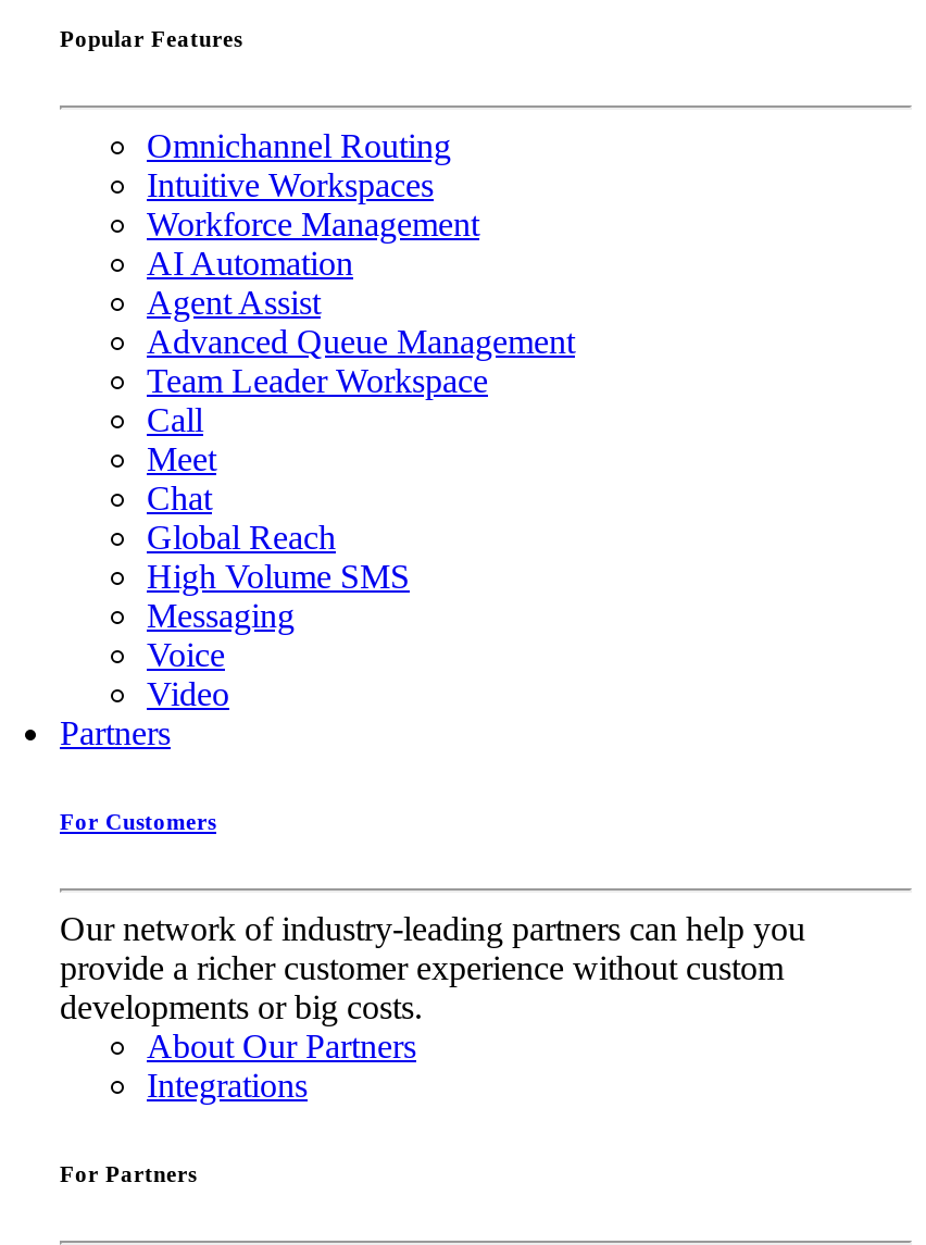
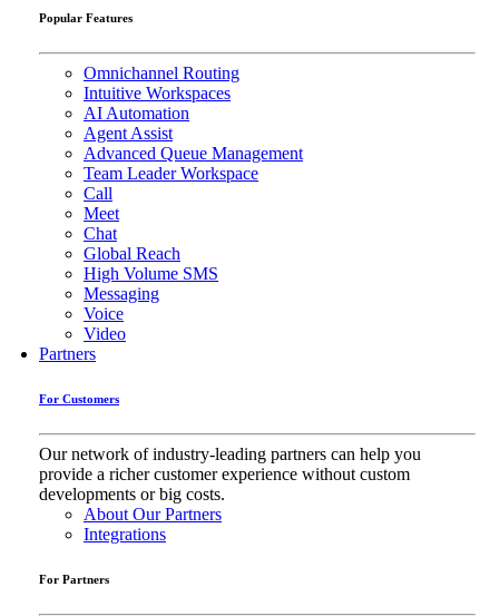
- Workforce Management
